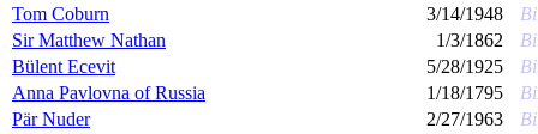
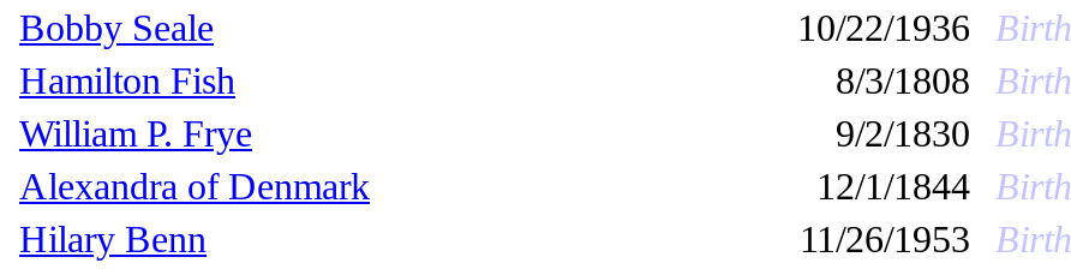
- Tom Coburn
- 3/14/1948
+ Bobby Seale
+ 10/22/1936

- Sir Matthew Nathan
- 1/3/1862
+ Hamilton Fish
+ 8/3/1808

- Bülent Ecevit
- 5/28/1925
+ William P. Frye
+ 9/2/1830

- Anna Pavlovna of Russia
- 1/18/1795
+ Alexandra of Denmark
+ 12/1/1844

- Pär Nuder
- 2/27/1963
+ Hilary Benn
+ 11/26/1953
